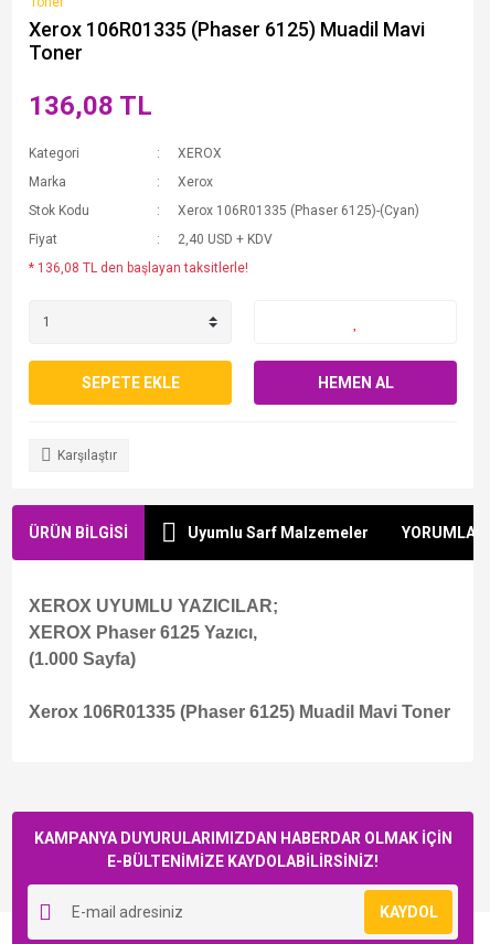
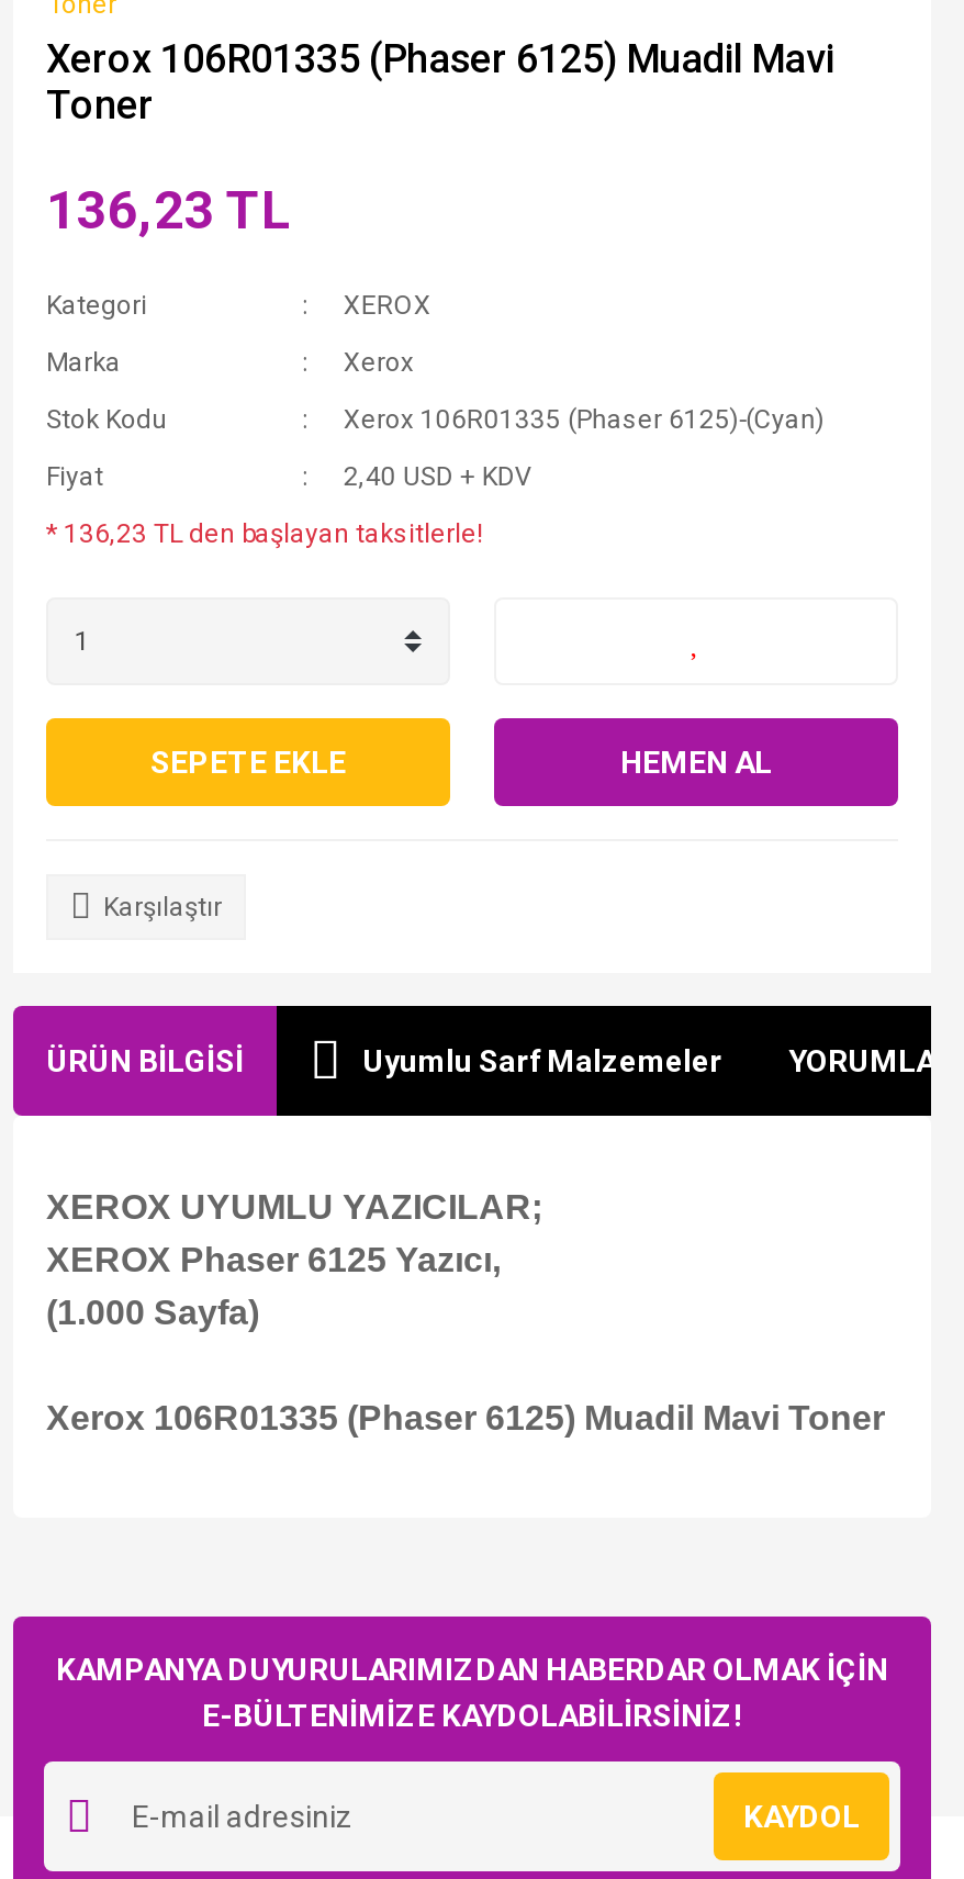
- 136,08 TL
+ 136,23 TL

- * 136,08 TL den başlayan taksitlerle!
+ * 136,23 TL den başlayan taksitlerle!
